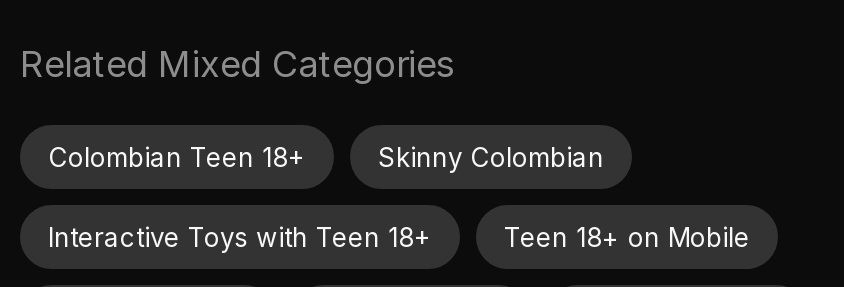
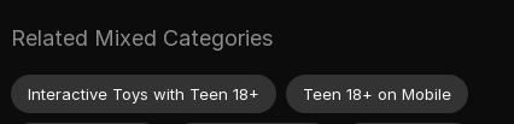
- Colombian Teen 18+
- Skinny Colombian
